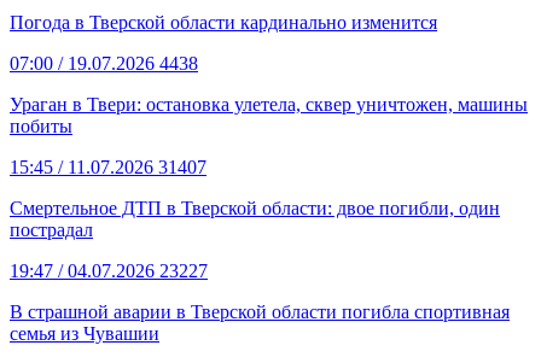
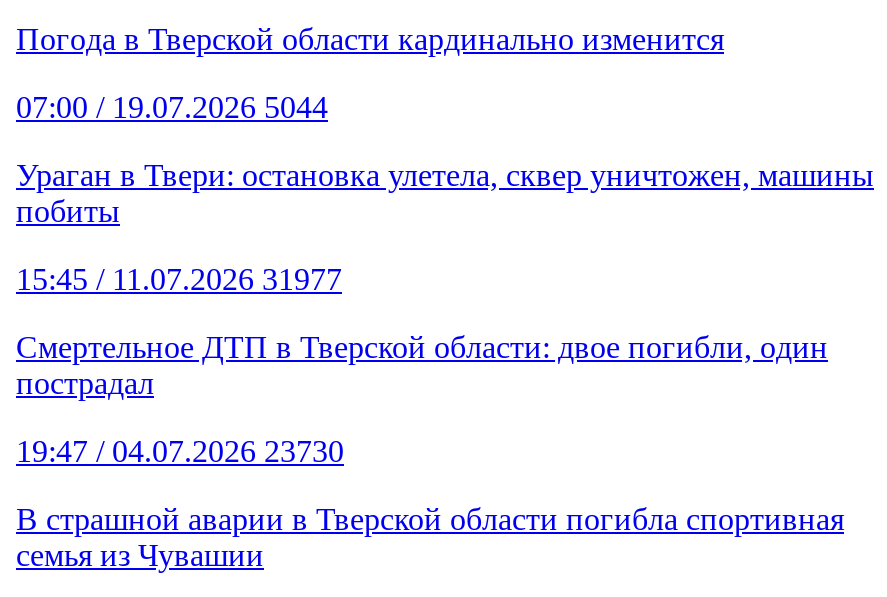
- 07:00 / 19.07.2026 4438
+ 07:00 / 19.07.2026 5044

- 15:45 / 11.07.2026 31407
+ 15:45 / 11.07.2026 31977

- 19:47 / 04.07.2026 23227
+ 19:47 / 04.07.2026 23730
